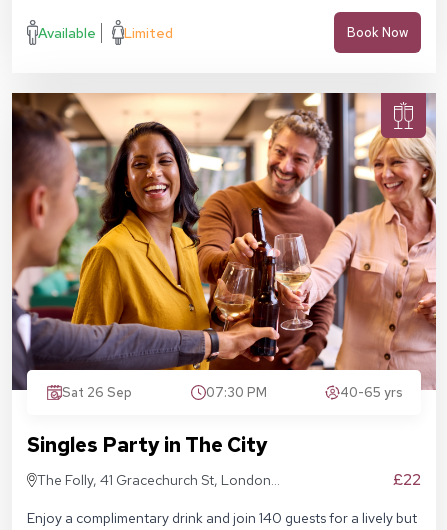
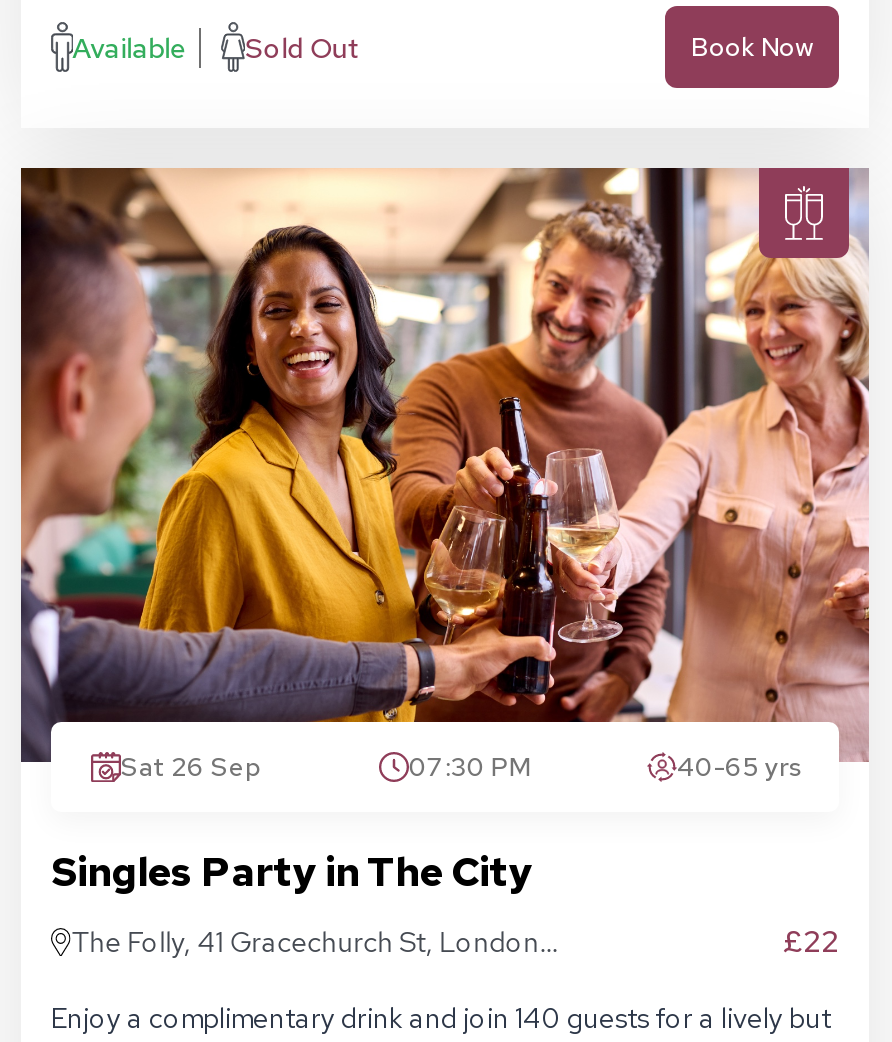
- Limited
+ Sold Out
